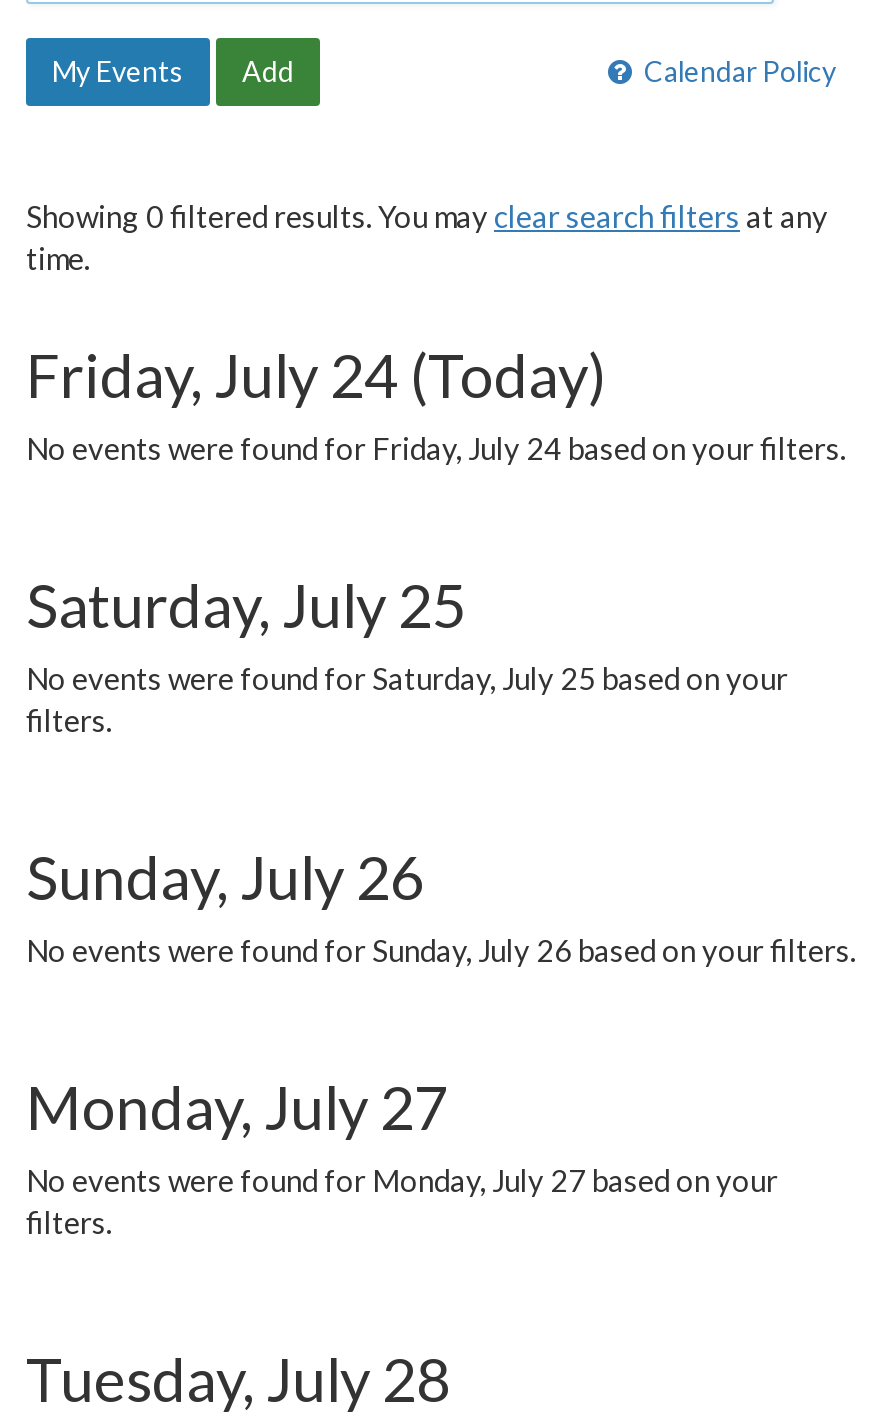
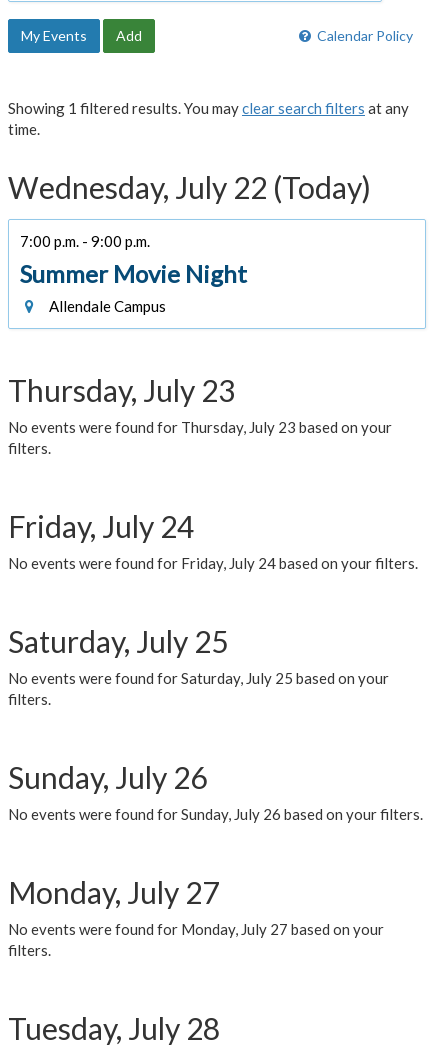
- Showing 0 filtered results. You may clear search filters at any
+ Showing 1 filtered results. You may clear search filters at any

- Friday, July 24 (Today)
+ Wednesday, July 22 (Today)
+ 7:00 p.m. - 9:00 p.m.
+ Summer Movie Night
+ Allendale Campus
+ Thursday, July 23
+ No events were found for Thursday, July 23 based on your
+ filters.
+ Friday, July 24
